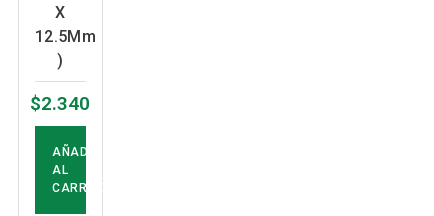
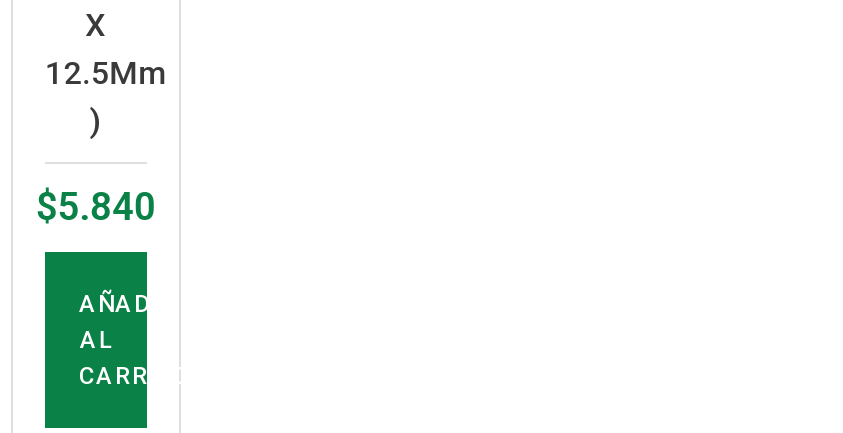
- $2.340
+ $5.840
